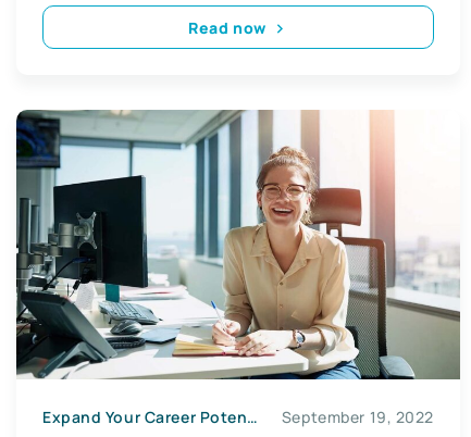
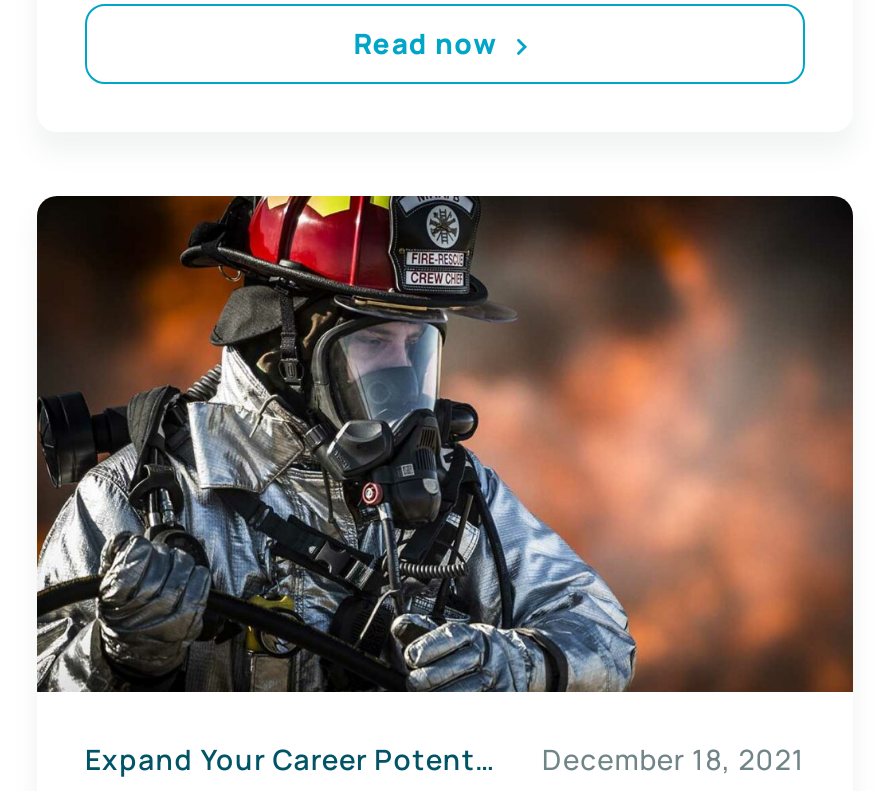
- [image]
- September 19, 2022
+ [image]
+ December 18, 2021
